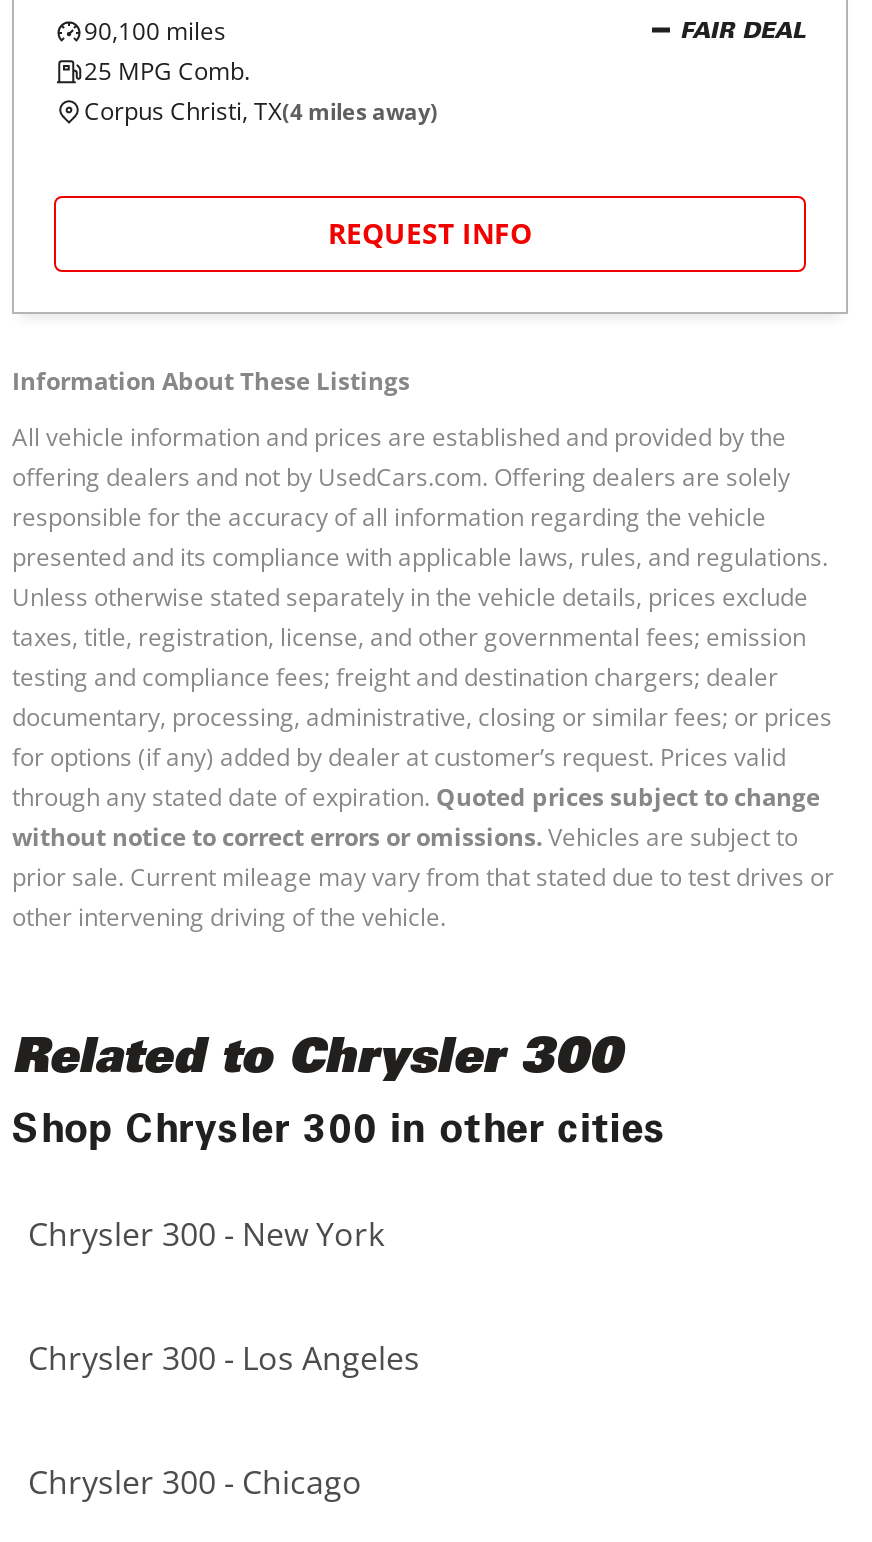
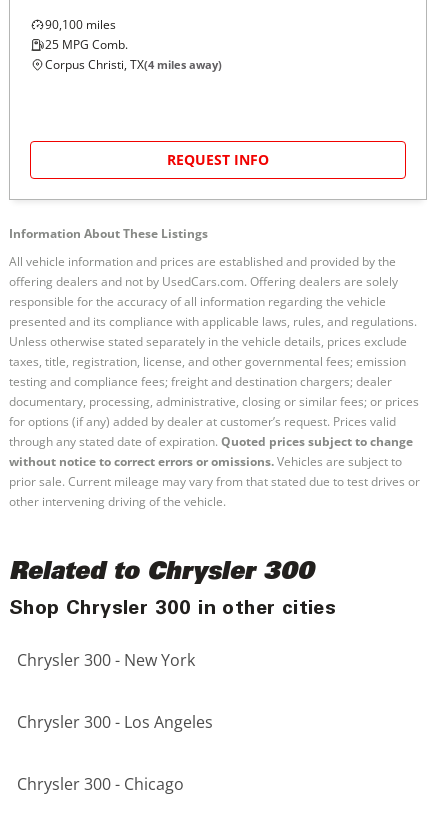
- FAIR DEAL
